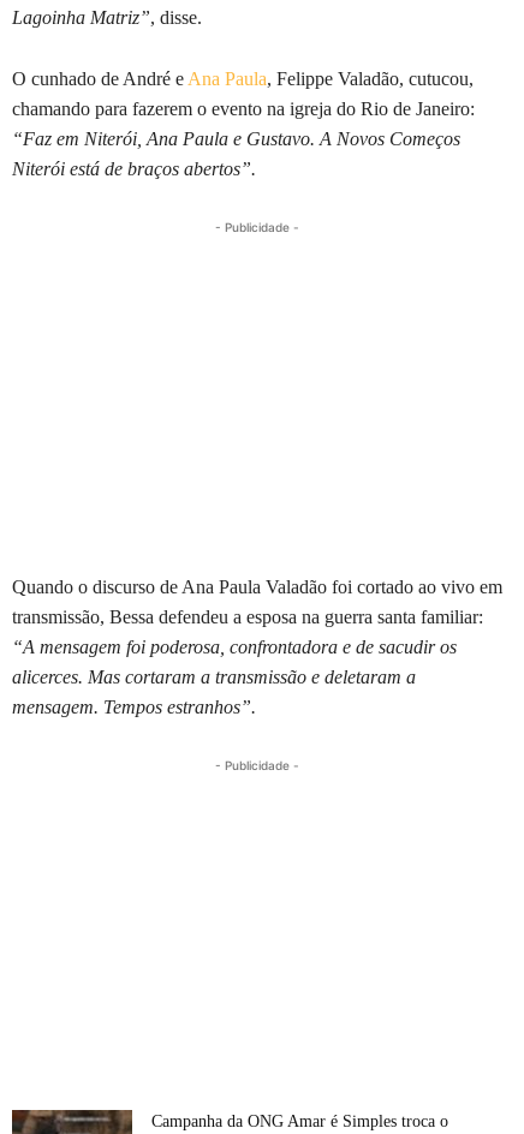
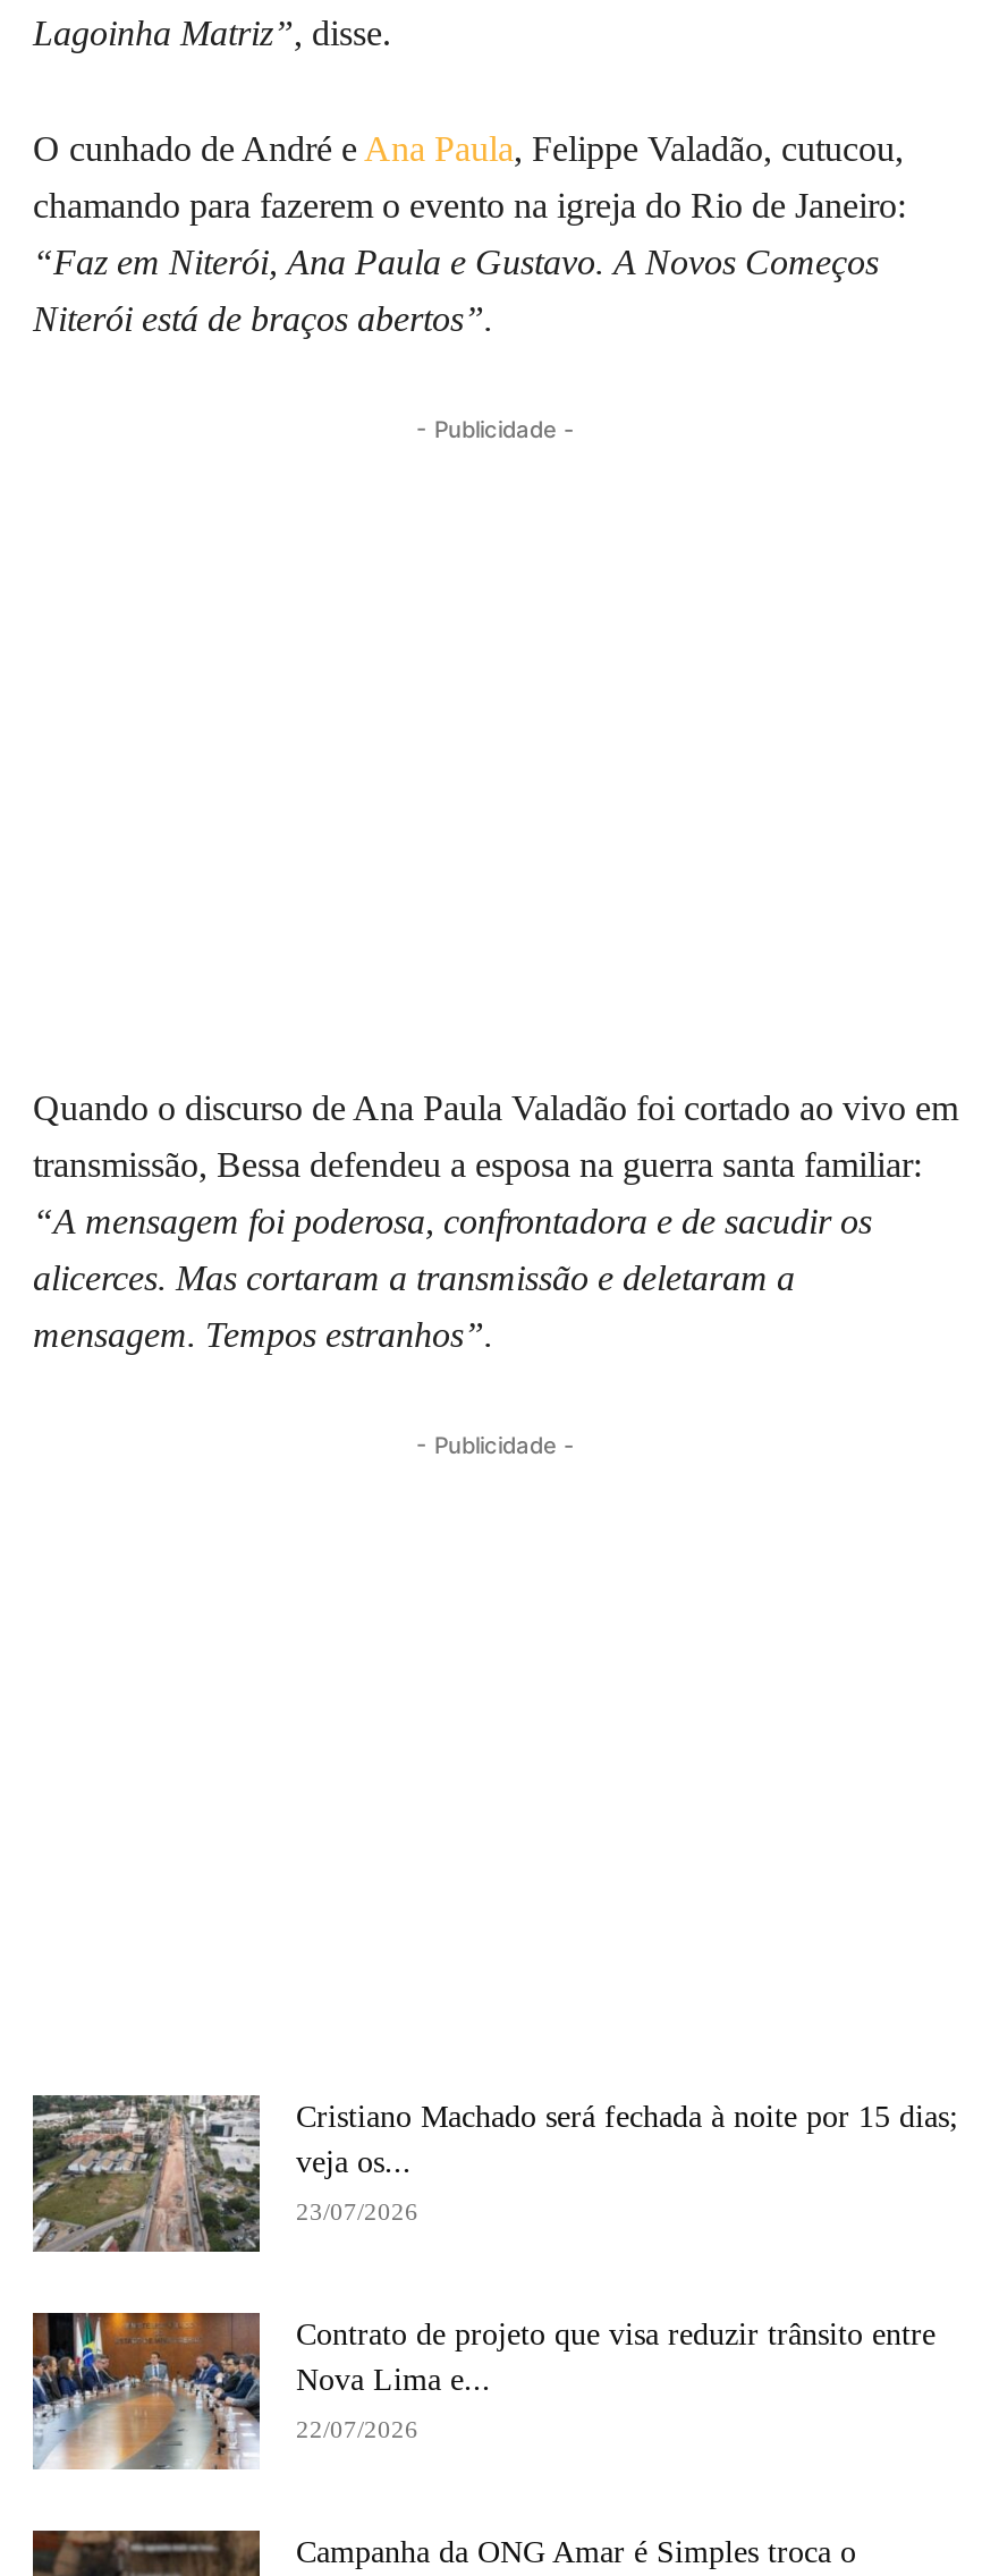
+ [image]
+ Cristiano Machado será fechada à noite por 15 dias;
+ veja os...
+ 23/07/2026

+ [image]
+ Contrato de projeto que visa reduzir trânsito entre
+ Nova Lima e...
+ 22/07/2026
